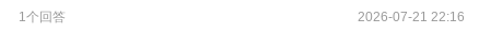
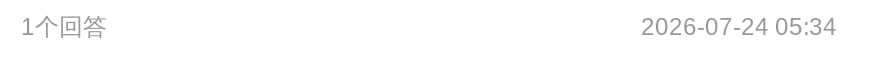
- 2026-07-21 22:16
+ 2026-07-24 05:34
